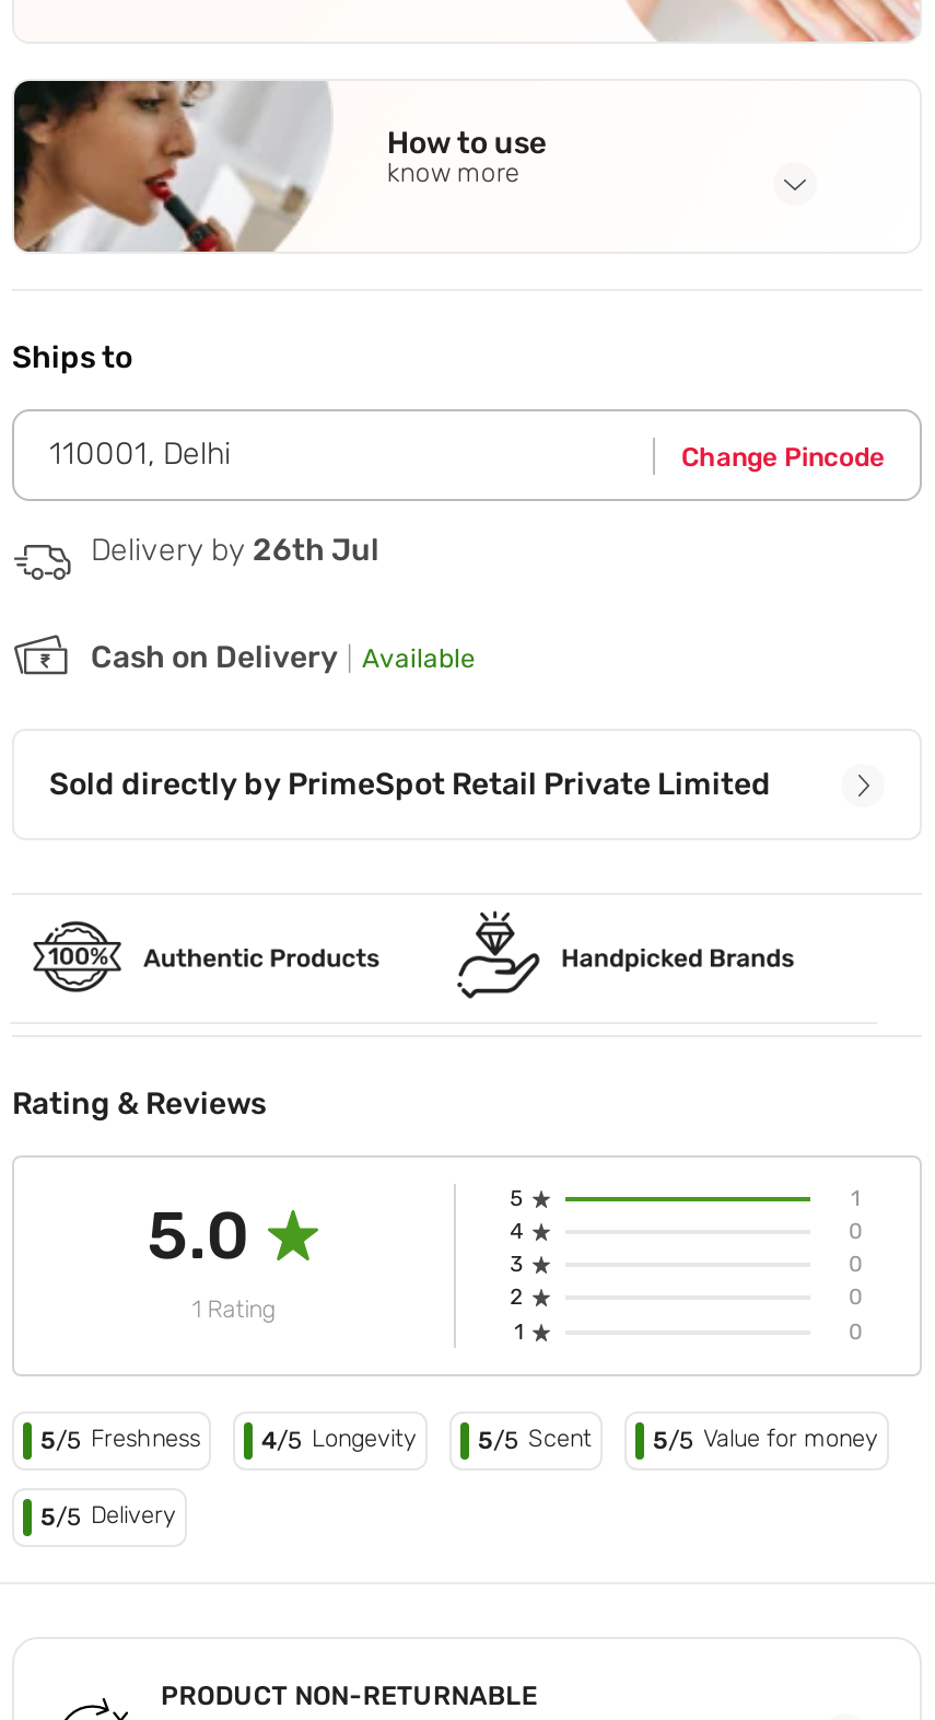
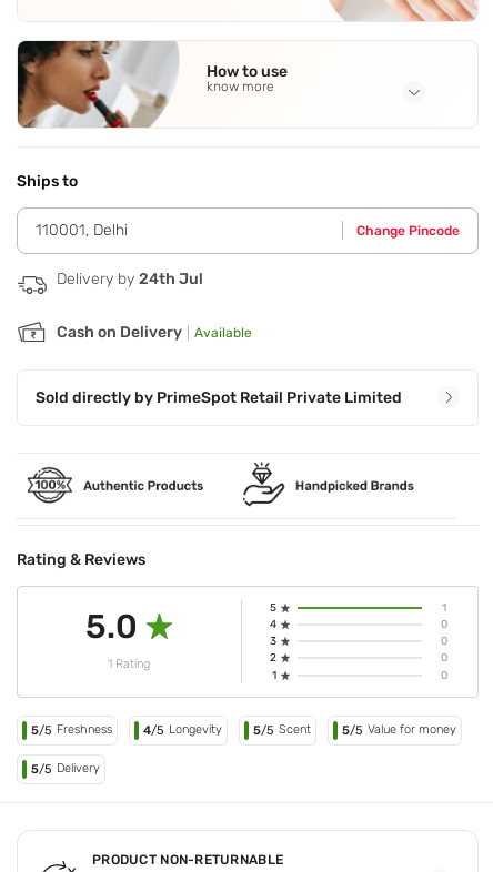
- Delivery by 26th Jul
+ Delivery by 24th Jul
